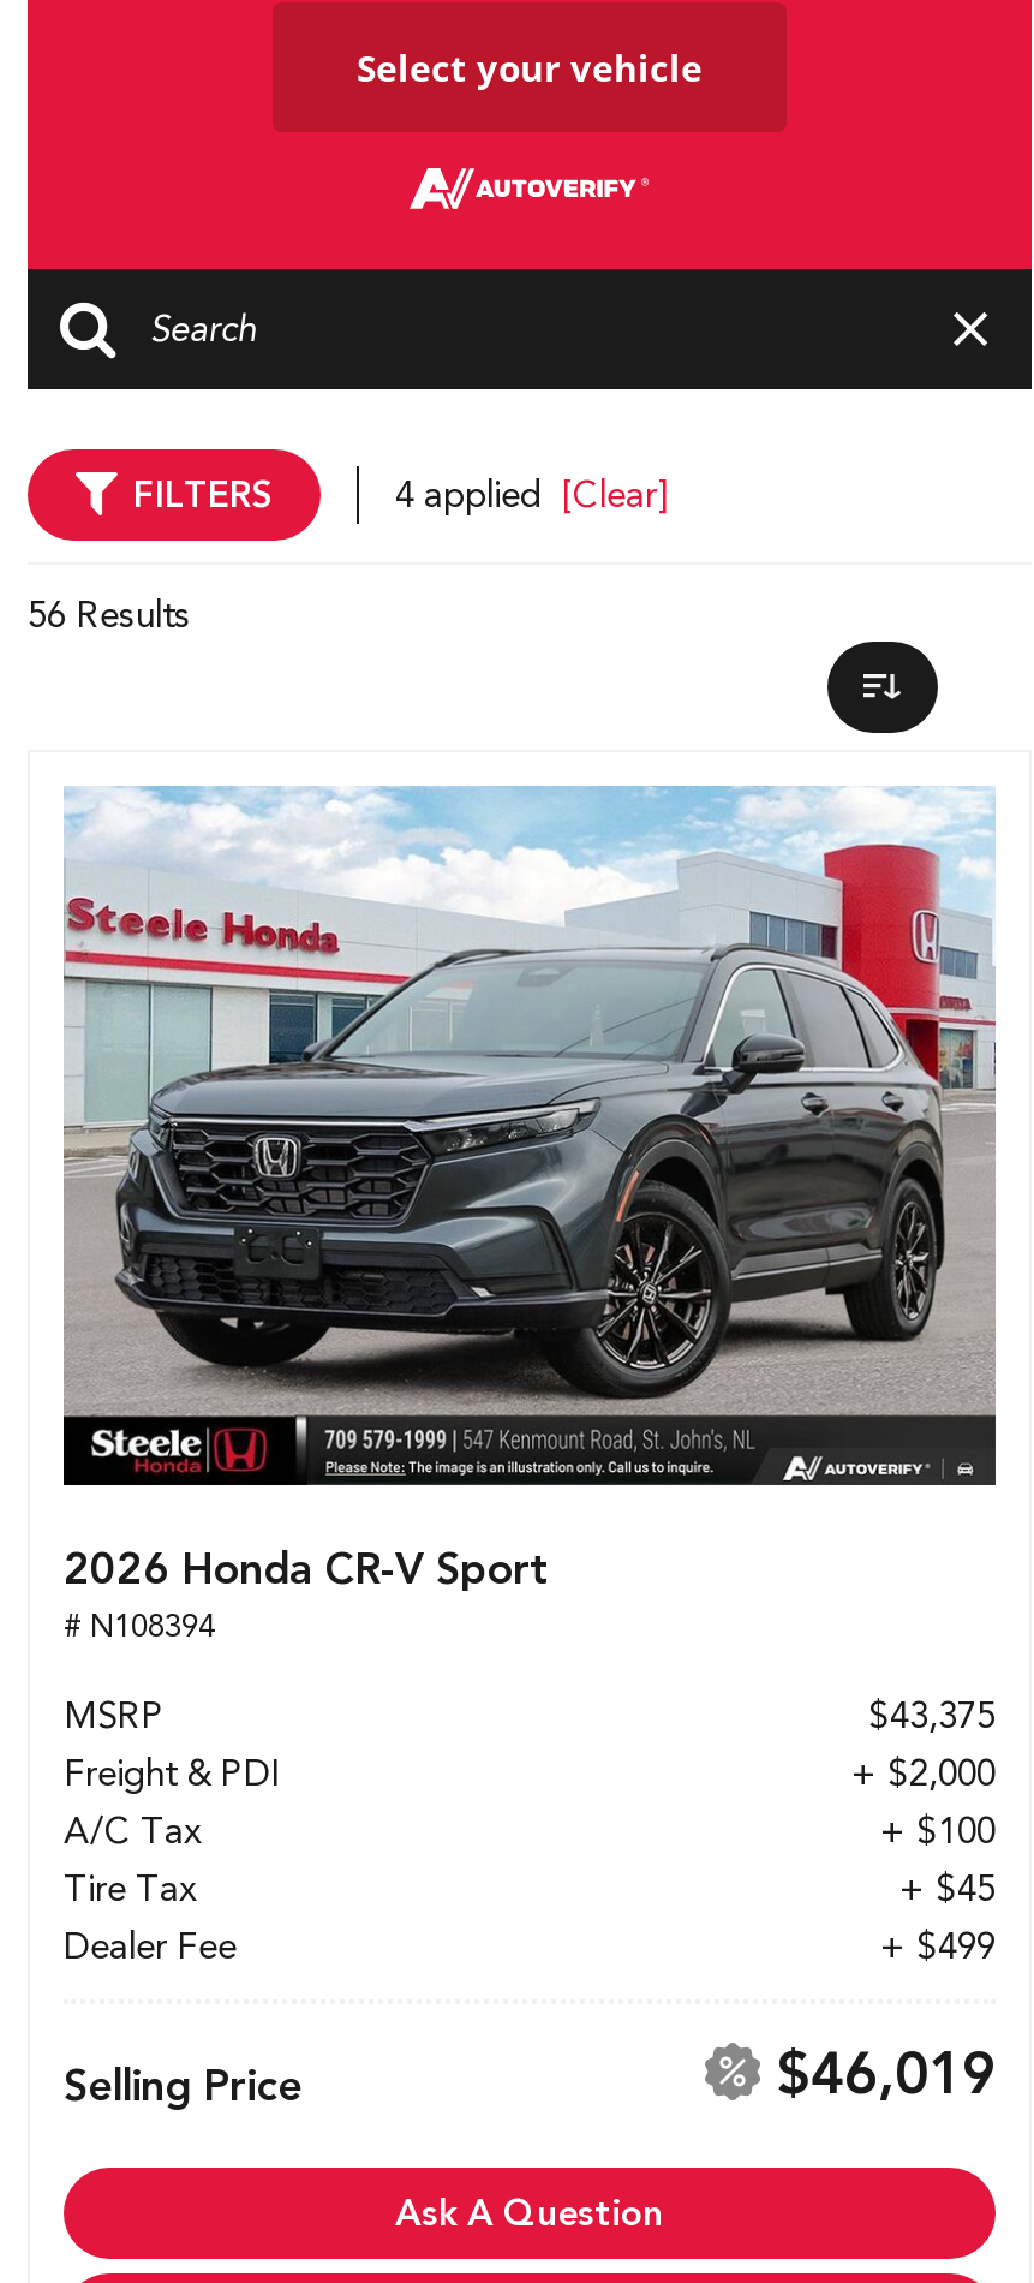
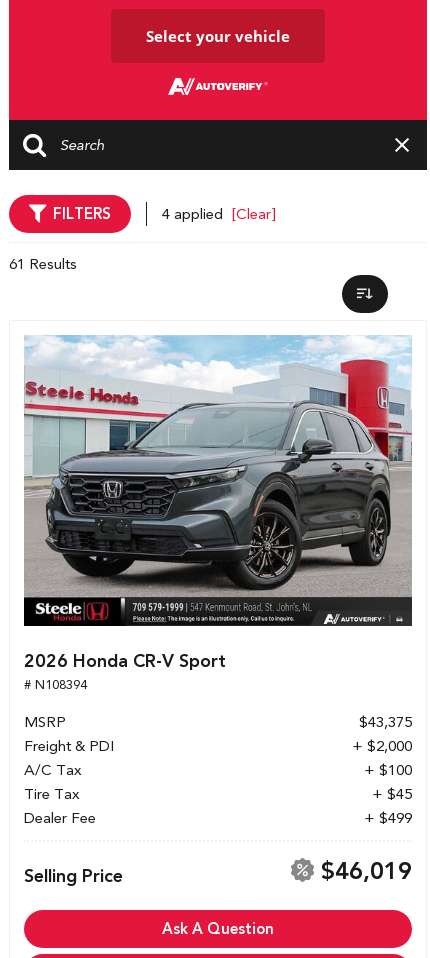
- 56 Results
+ 61 Results
